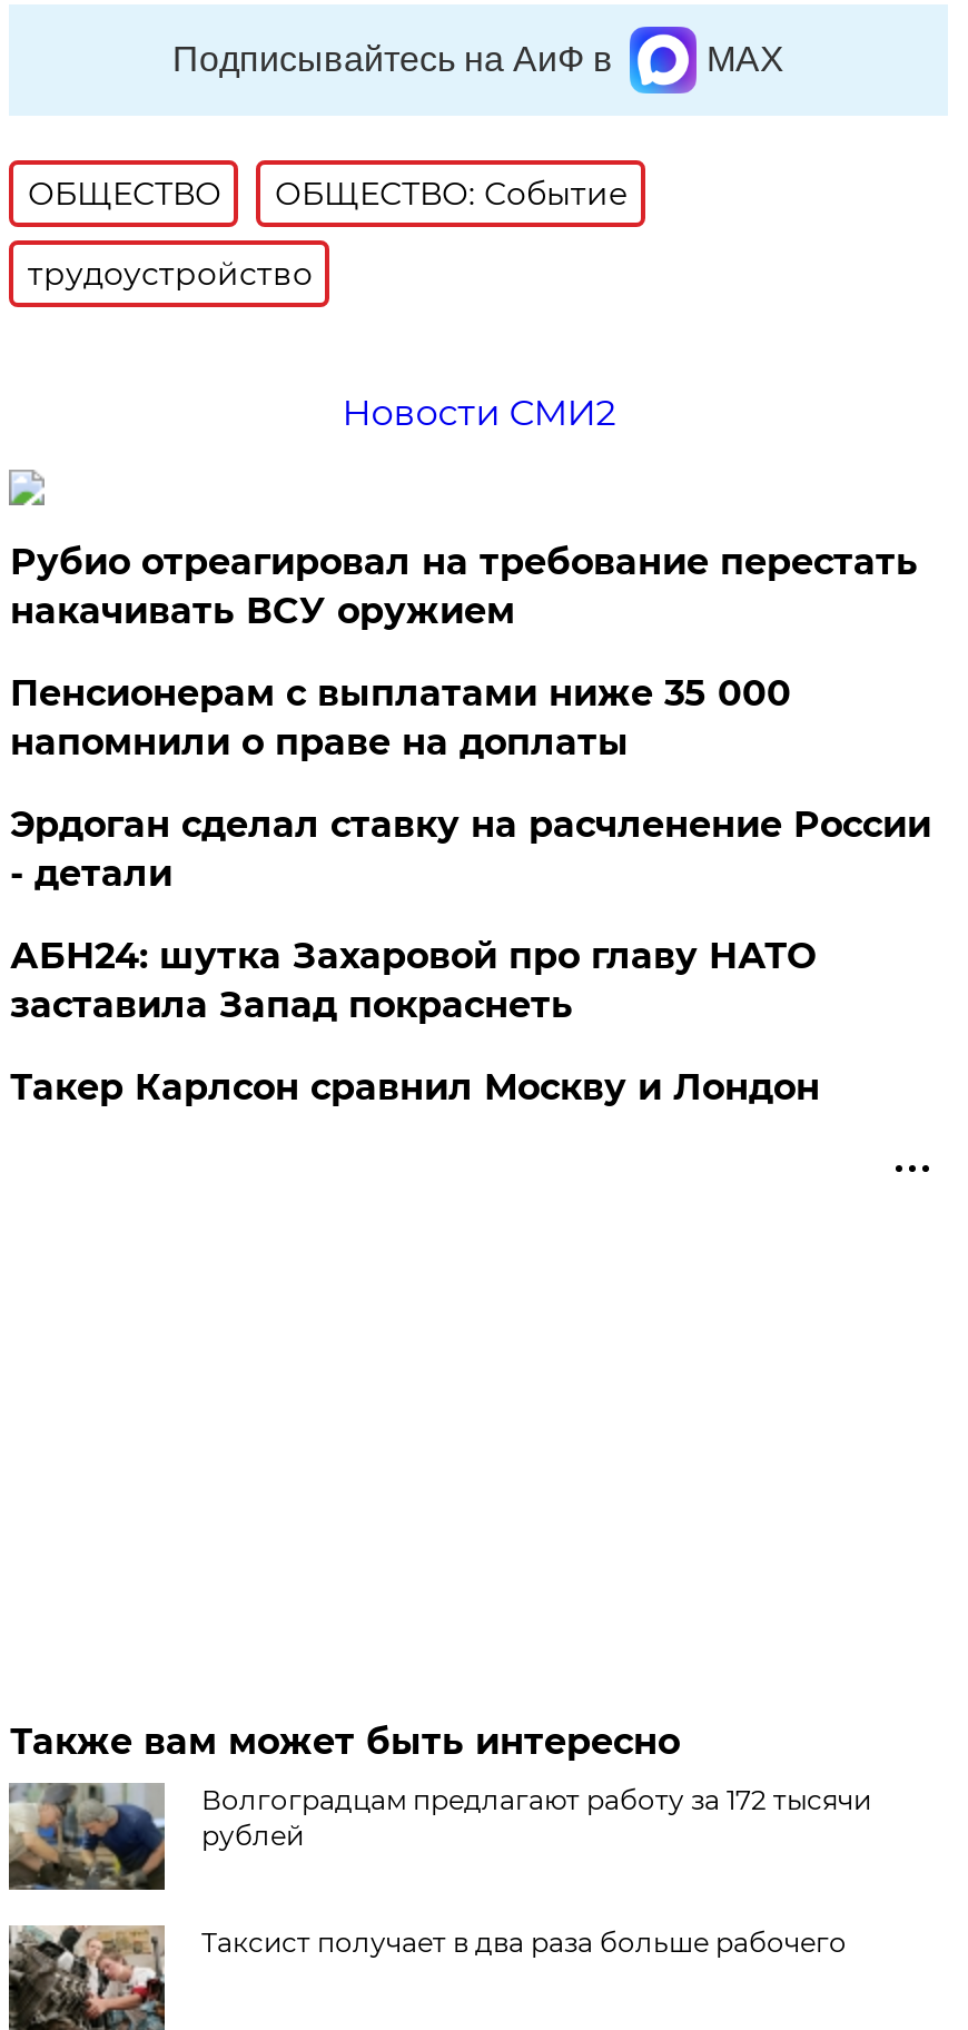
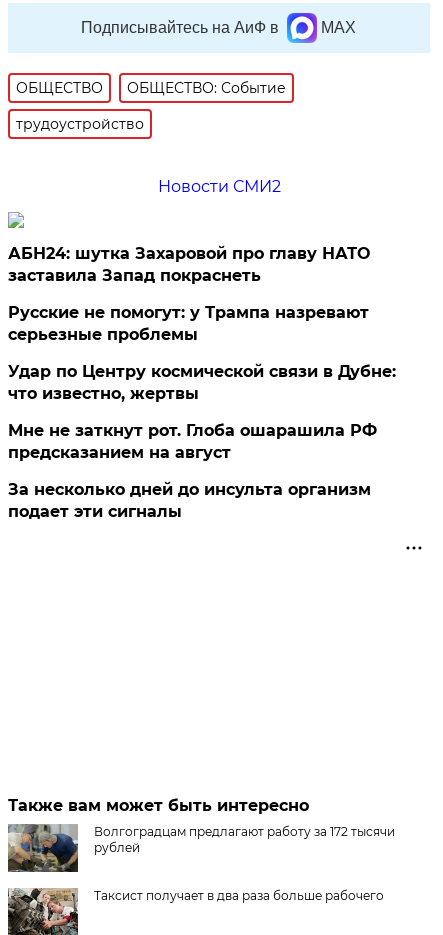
- Рубио отреагировал на требование перестать
- накачивать ВСУ оружием
- Пенсионерам с выплатами ниже 35 000
- напомнили о праве на доплаты
- Эрдоган сделал ставку на расчленение России
- - детали

moved up: АБН24: шутка Захаровой про главу НАТО | заставила Запад покраснеть

- Такер Карлсон сравнил Москву и Лондон
+ Русские не помогут: у Трампа назревают
+ серьезные проблемы
+ Удар по Центру космической связи в Дубне:
+ что известно, жертвы
+ Мне не заткнут рот. Глоба ошарашила РФ
+ предсказанием на август
+ За несколько дней до инсульта организм
+ подает эти сигналы
